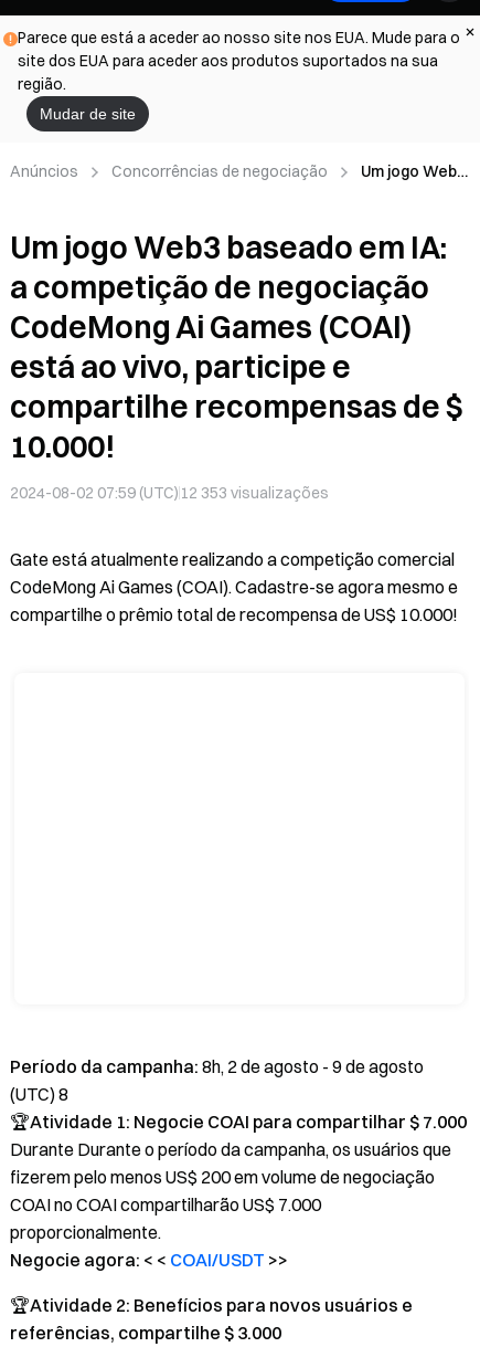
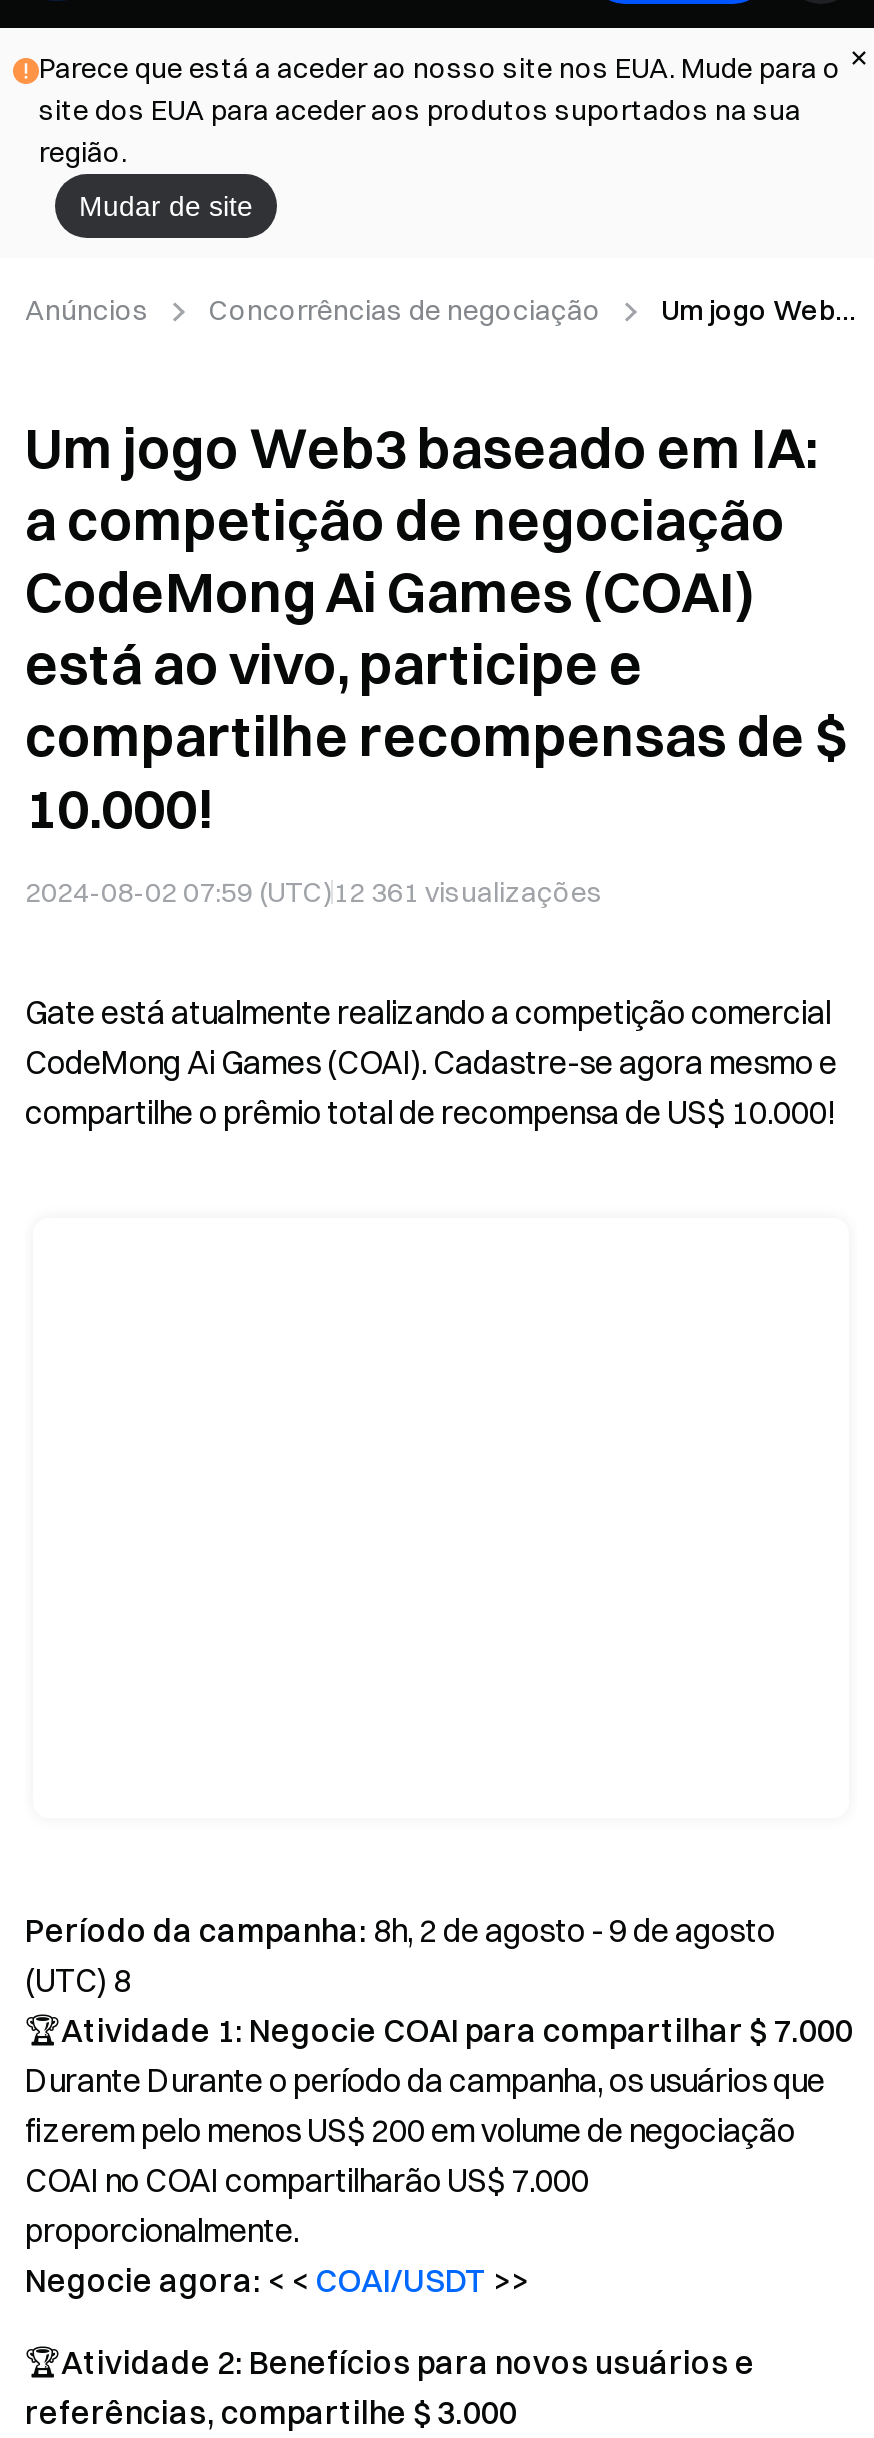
- 2024-08-02 07:59 (UTC)12 353 visualizações
+ 2024-08-02 07:59 (UTC)12 361 visualizações
